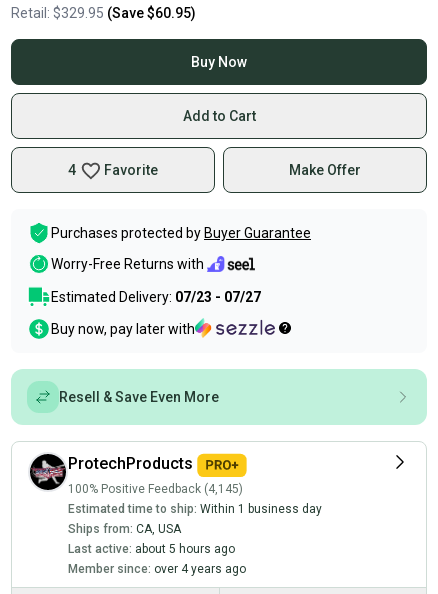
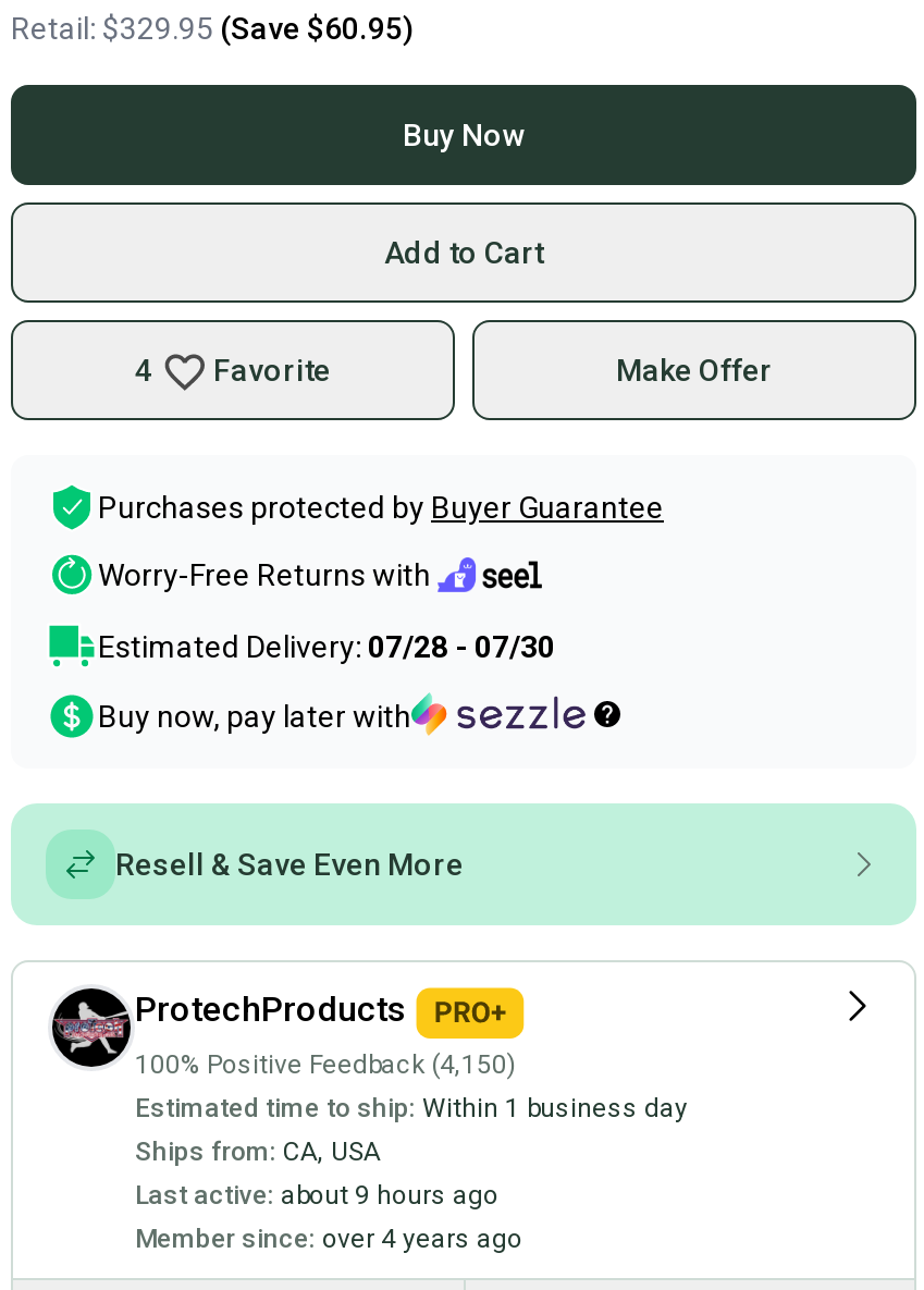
- Estimated Delivery: 07/23 - 07/27
+ Estimated Delivery: 07/28 - 07/30

- 100% Positive Feedback (4,145)
+ 100% Positive Feedback (4,150)

- Last active: about 5 hours ago
+ Last active: about 9 hours ago
